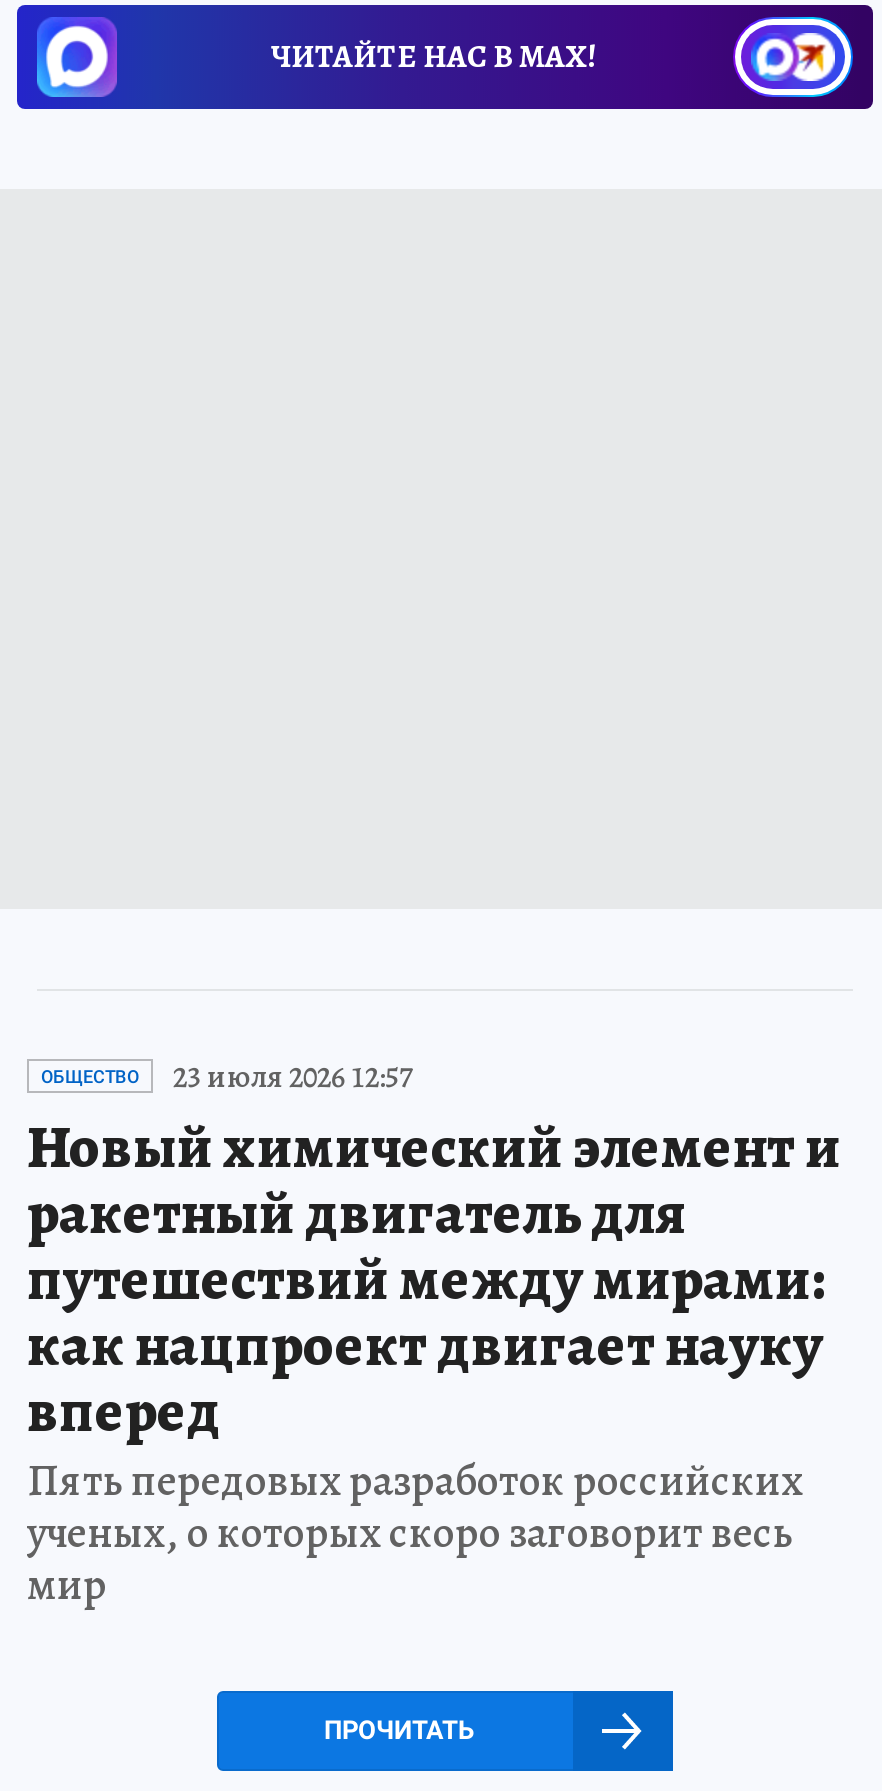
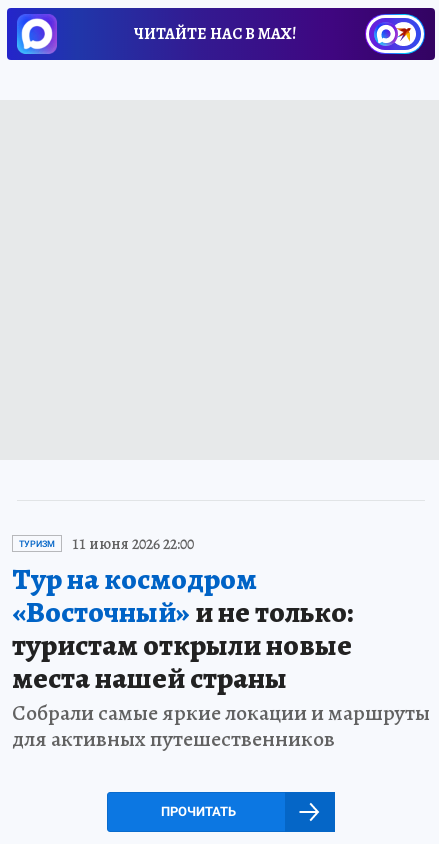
- ОБЩЕСТВО
- 23 июля 2026 12:57
- Новый химический элемент и
- ракетный двигатель для
- путешествий между мирами:
- как нацпроект двигает науку
- вперед
- Пять передовых разработок российских
- ученых, о которых скоро заговорит весь
- мир
+ ТУРИЗМ
+ 11 июня 2026 22:00
+ Тур на космодром
+ «Восточный»и не только:
+ туристам открыли новые
+ места нашей страны
+ Собрали самые яркие локации и маршруты
+ для активных путешественников
